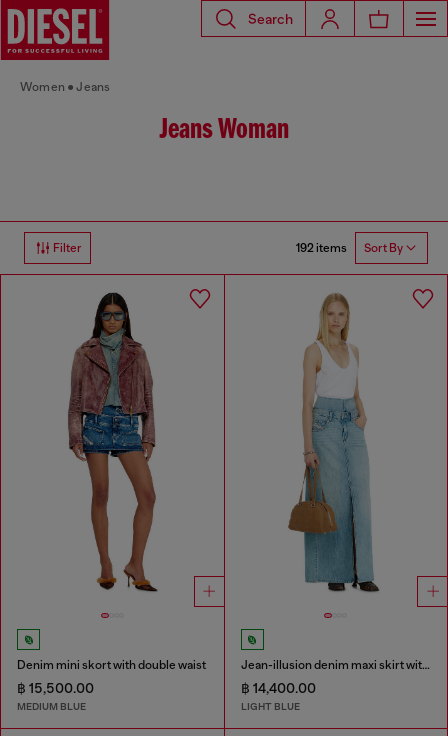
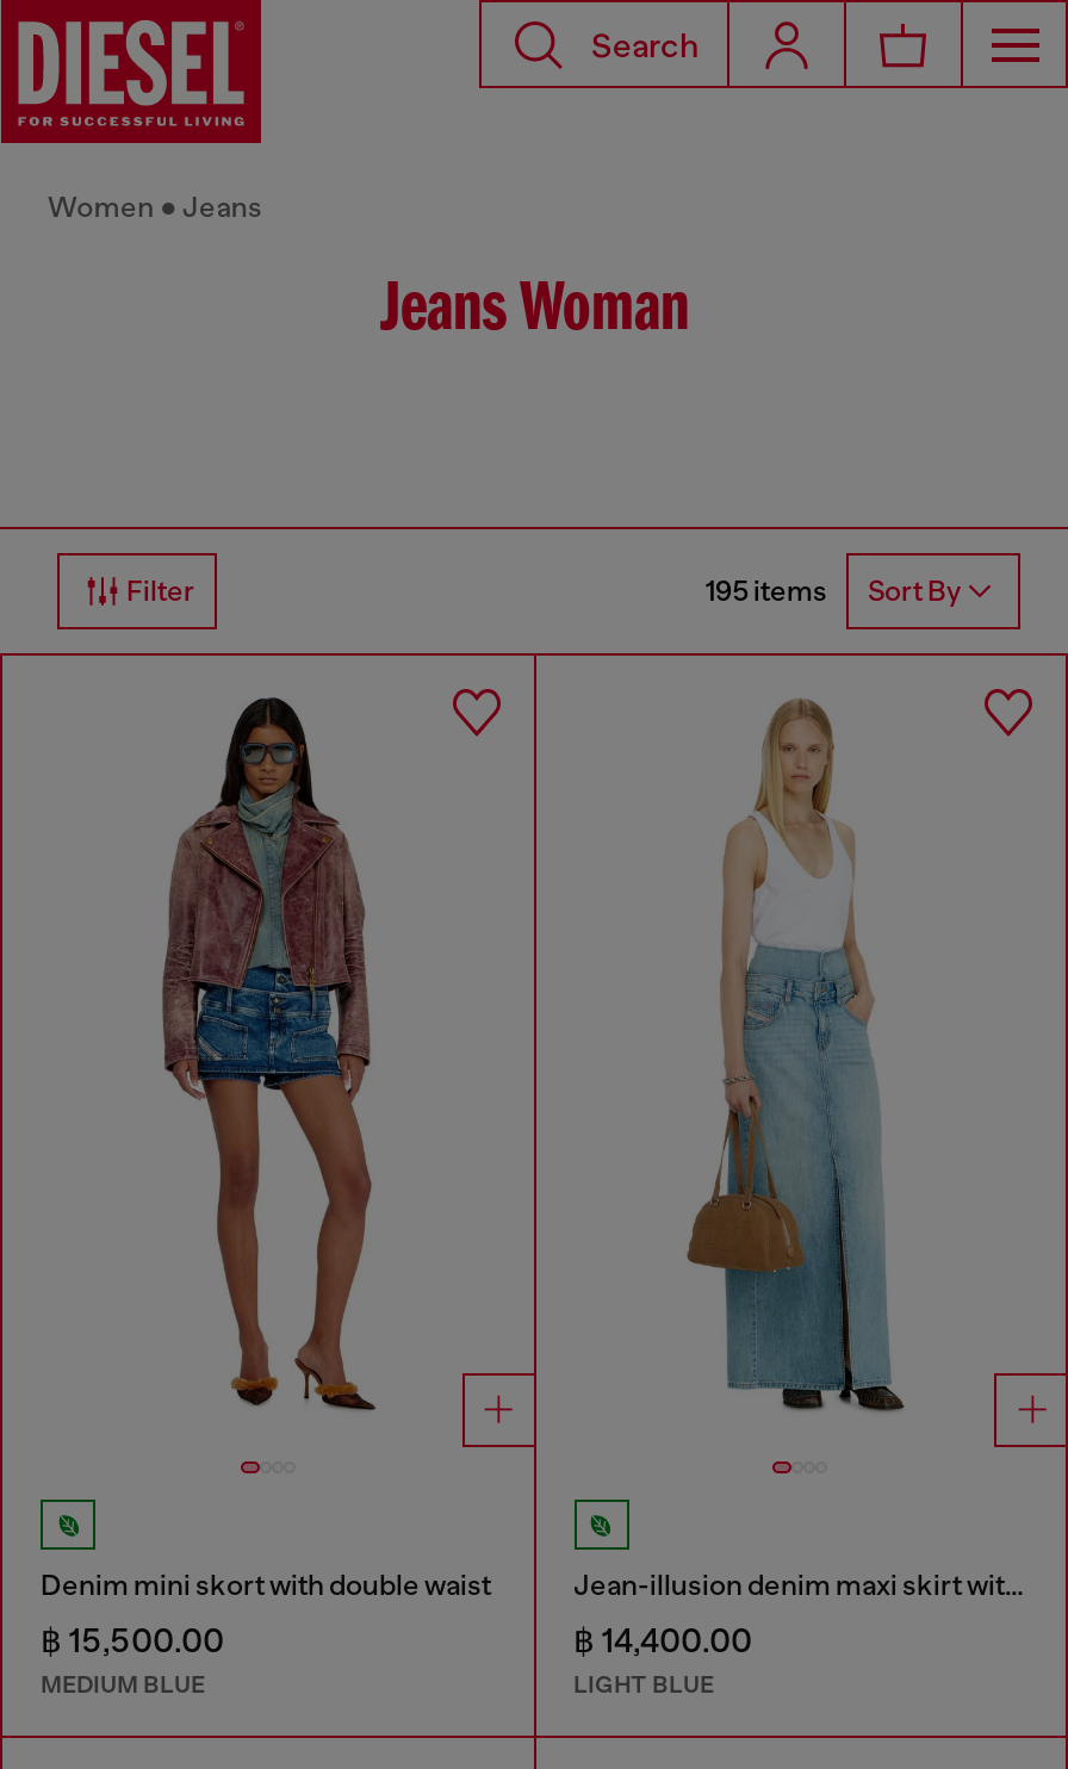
- 192 items Sort By
+ 195 items Sort By
